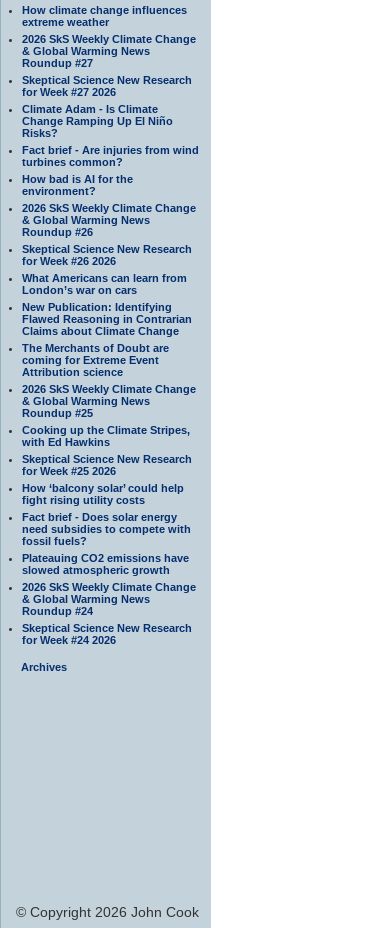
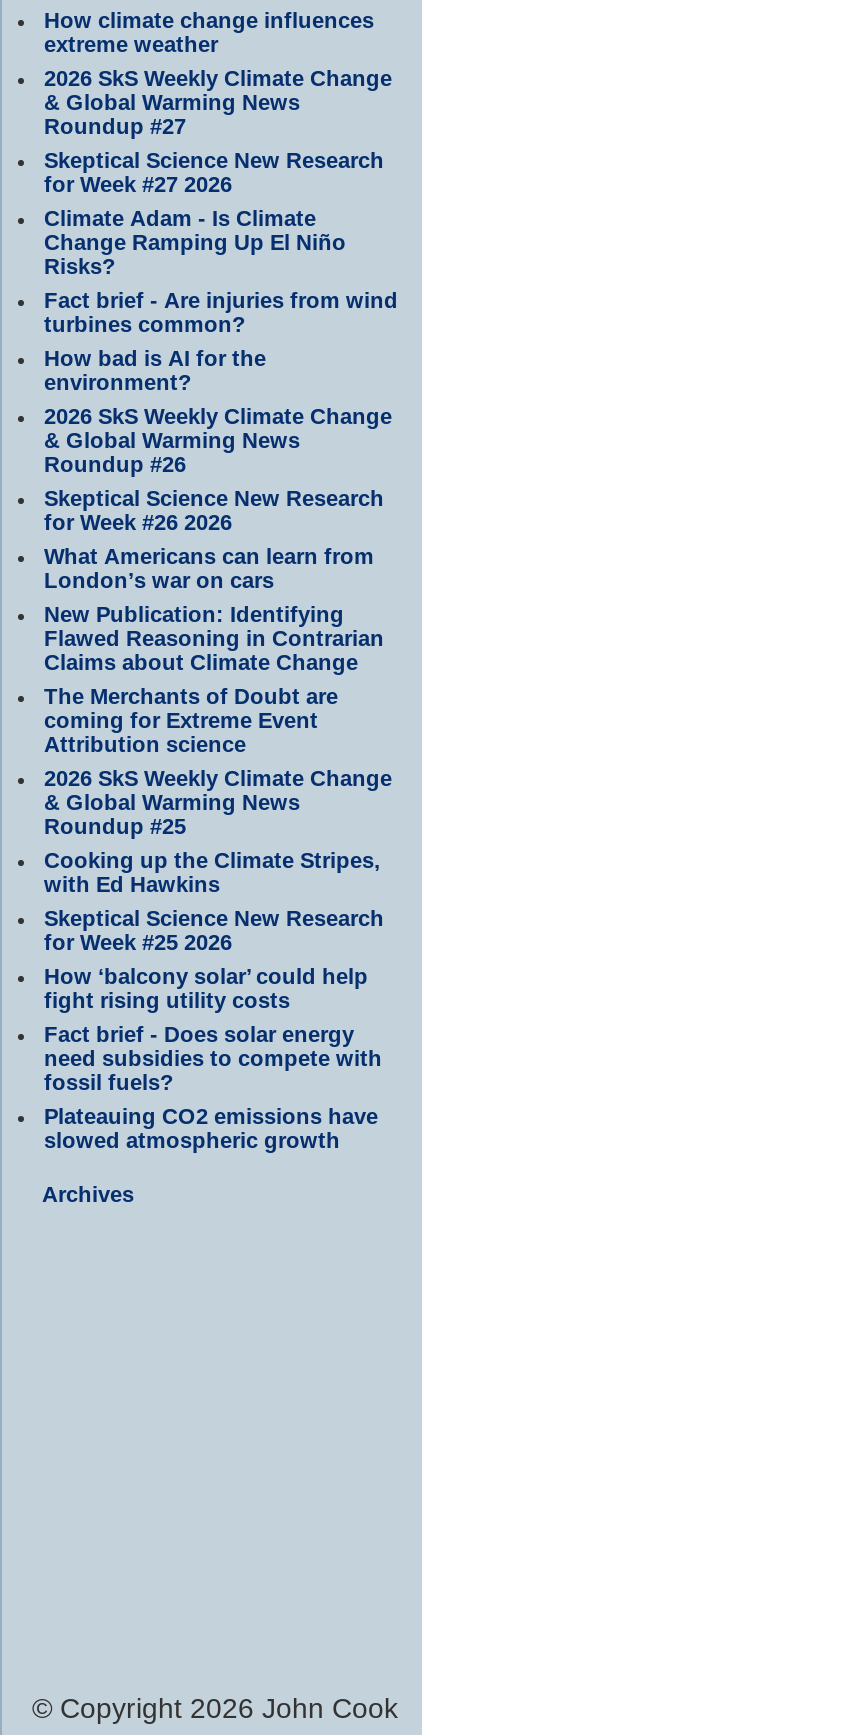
- 2026 SkS Weekly Climate Change
- & Global Warming News
- Roundup #24
- Skeptical Science New Research
- for Week #24 2026
